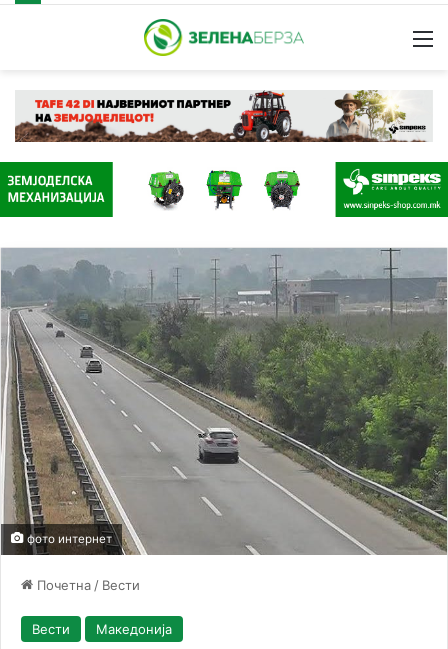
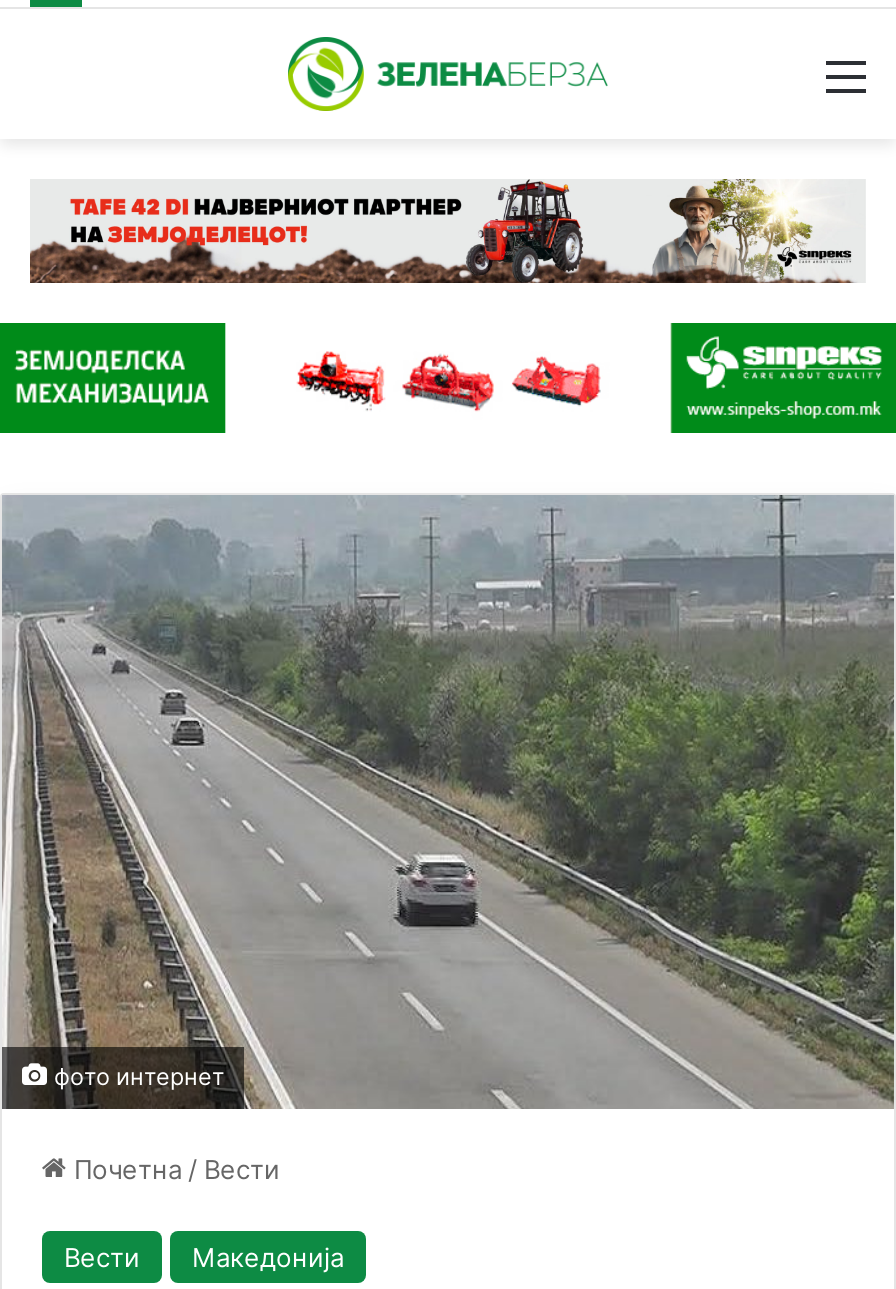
- [image]
+ [image]

- [image]
+ [image]

- [image]
+ [image]
